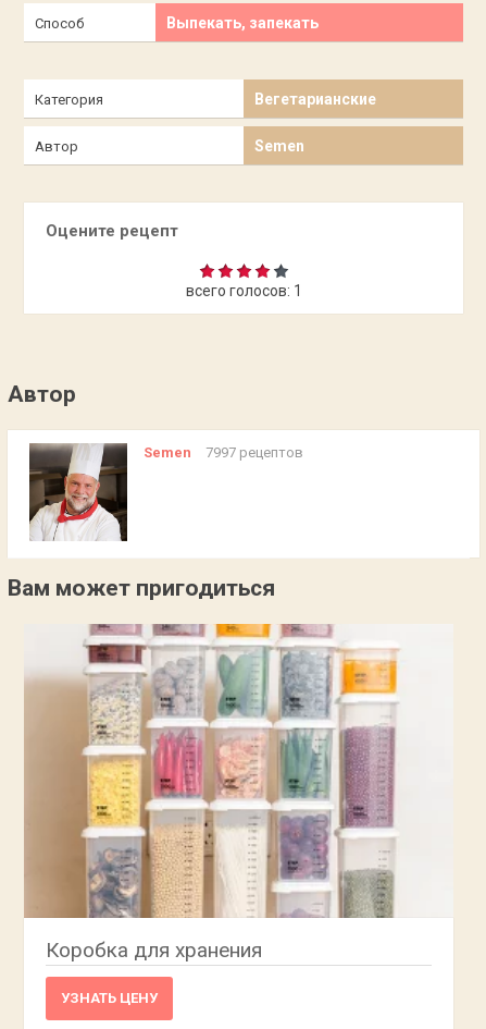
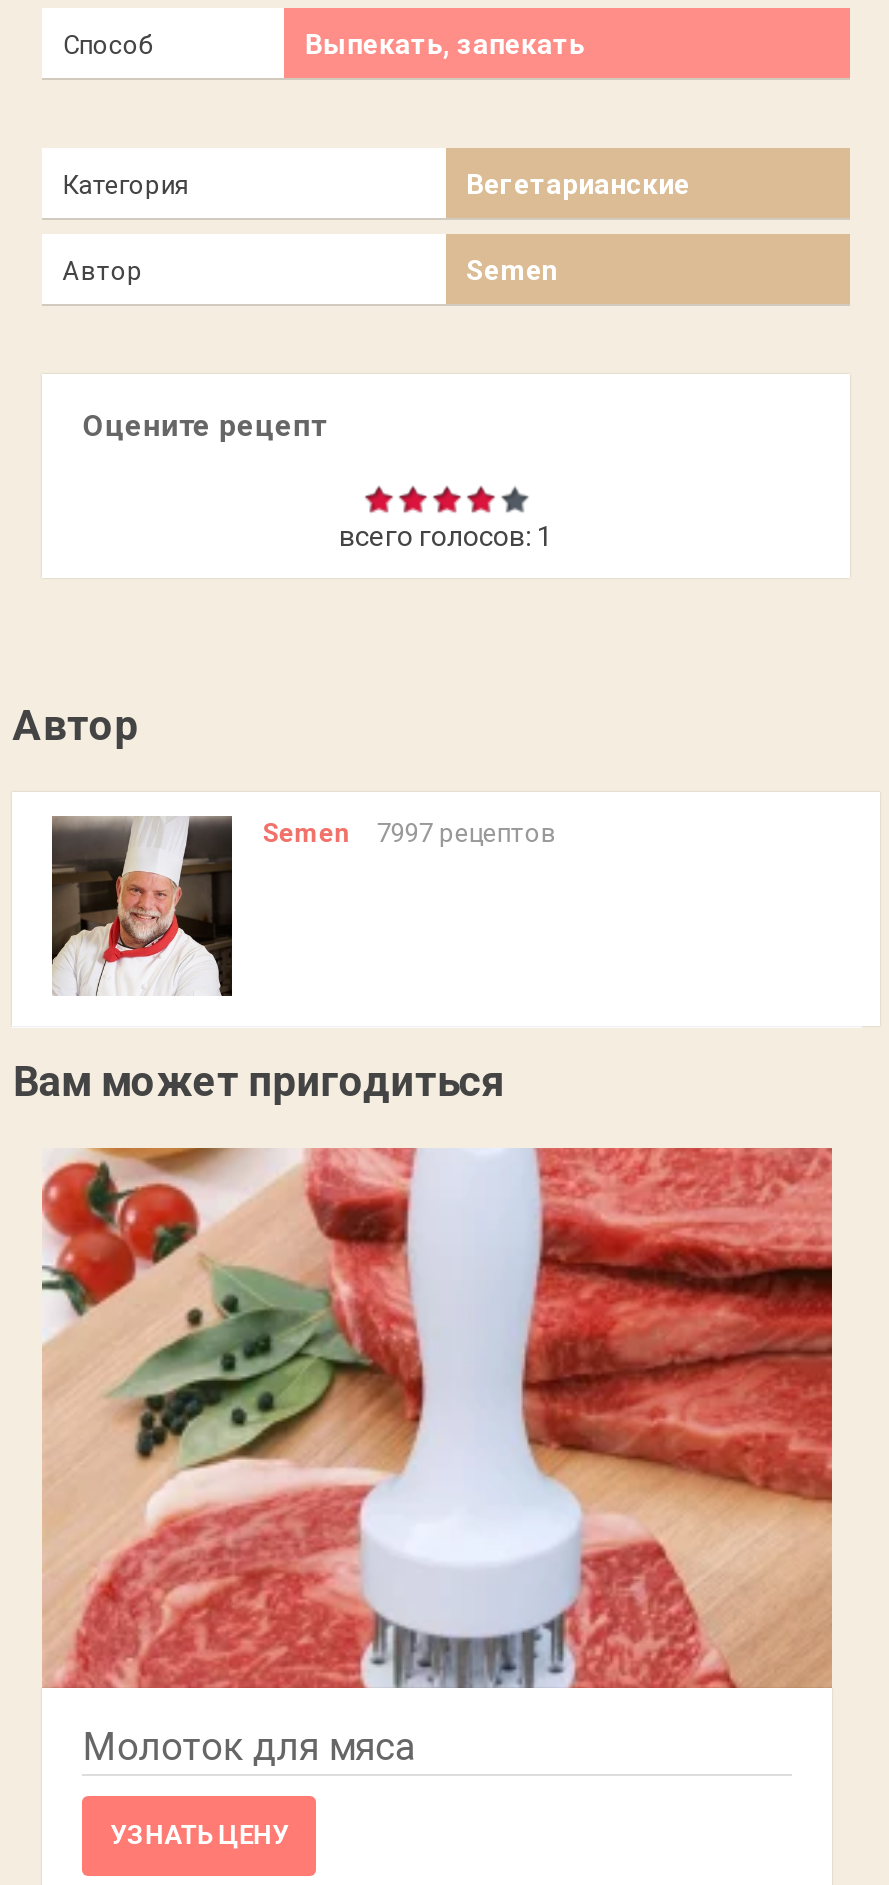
- [image]
- Коробка для хранения
+ [image]
+ Молоток для мяса
